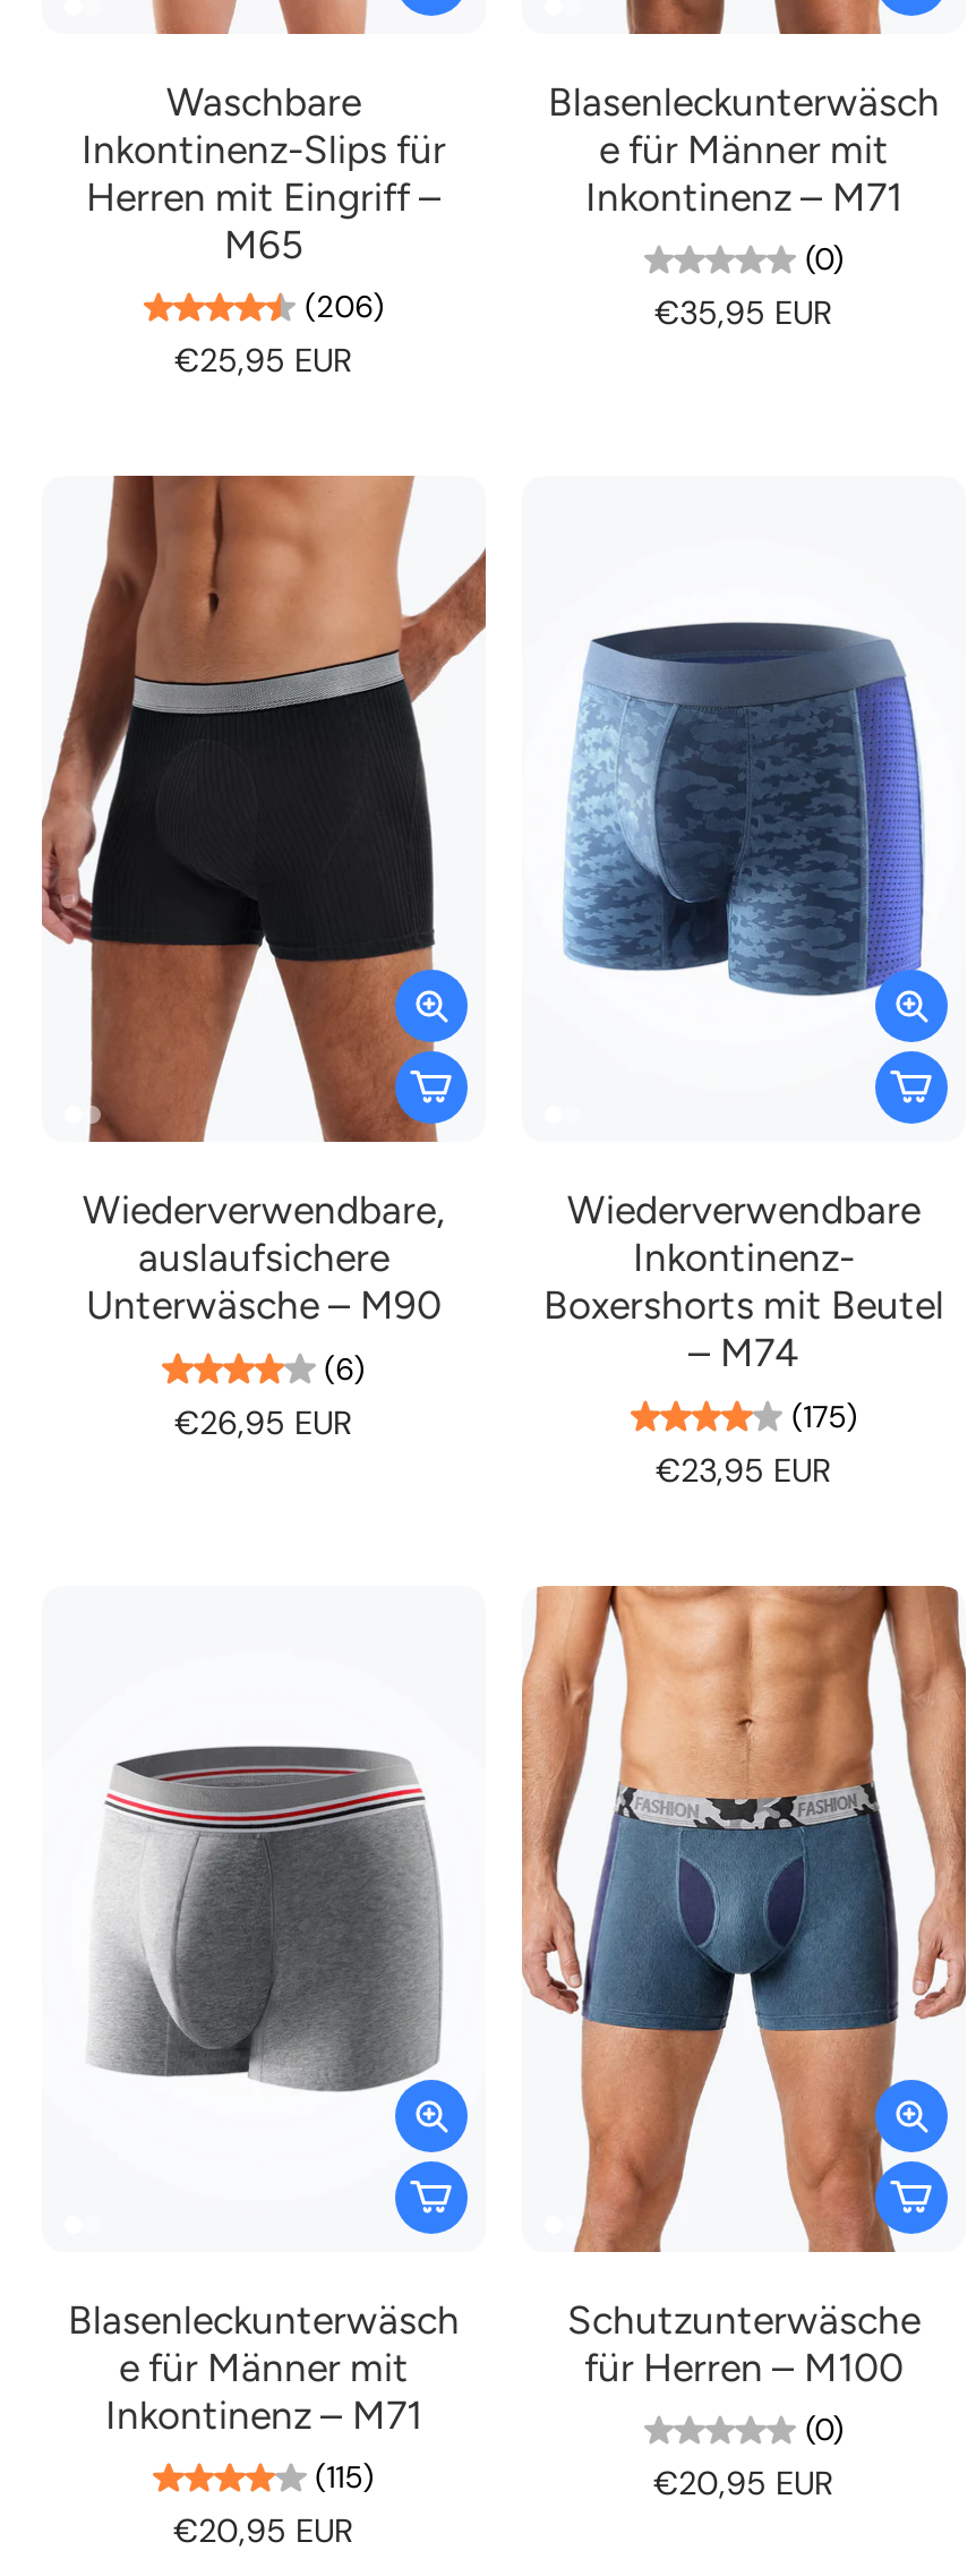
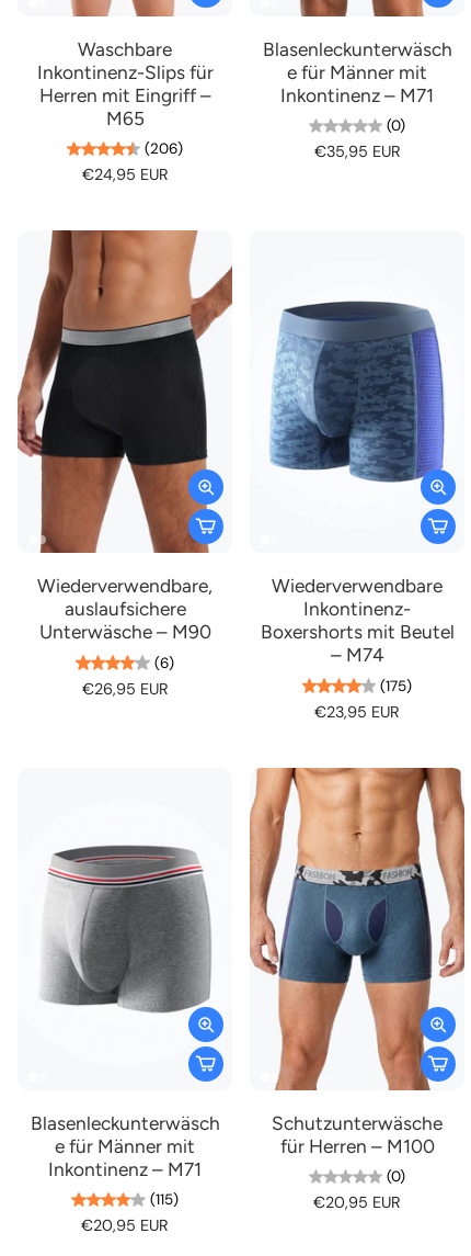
- €25,95 EUR
+ €24,95 EUR
